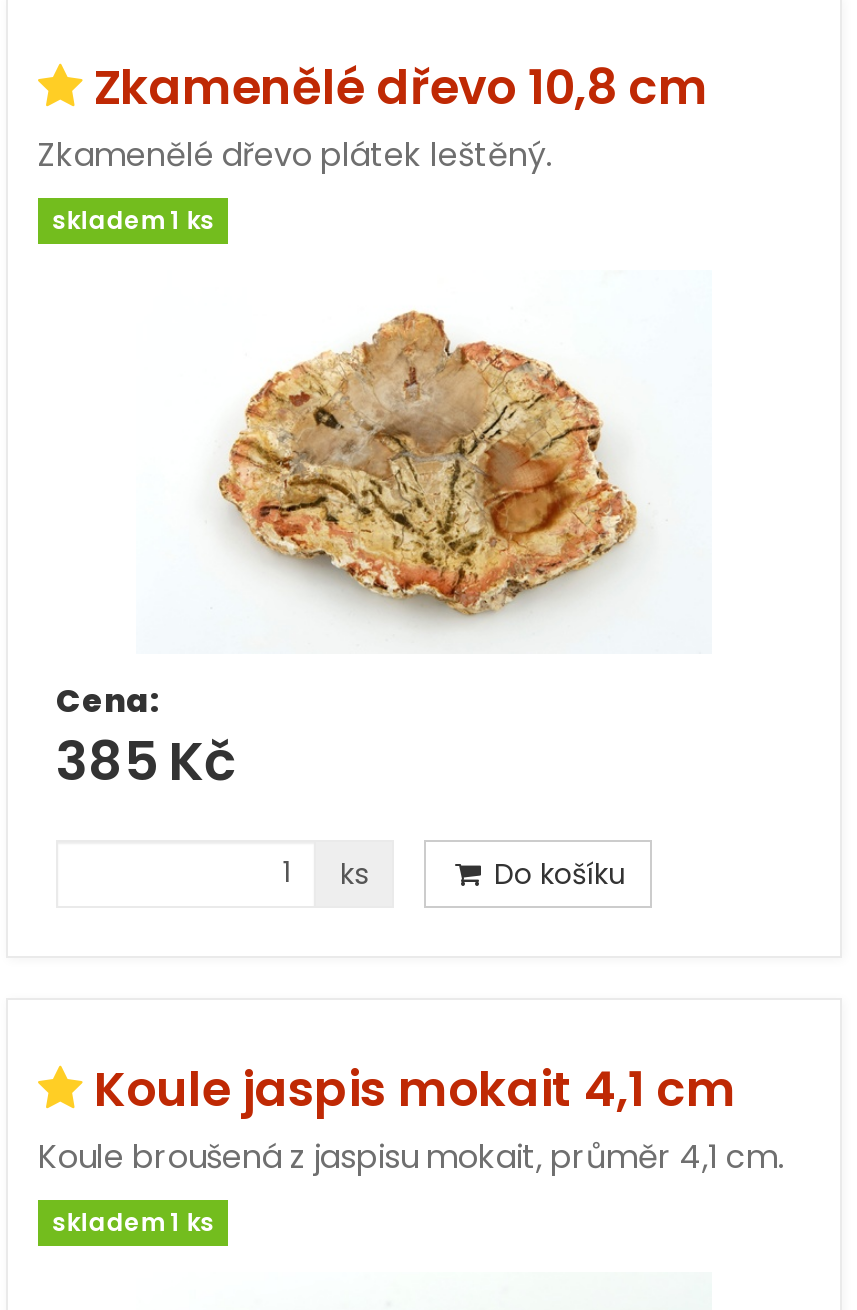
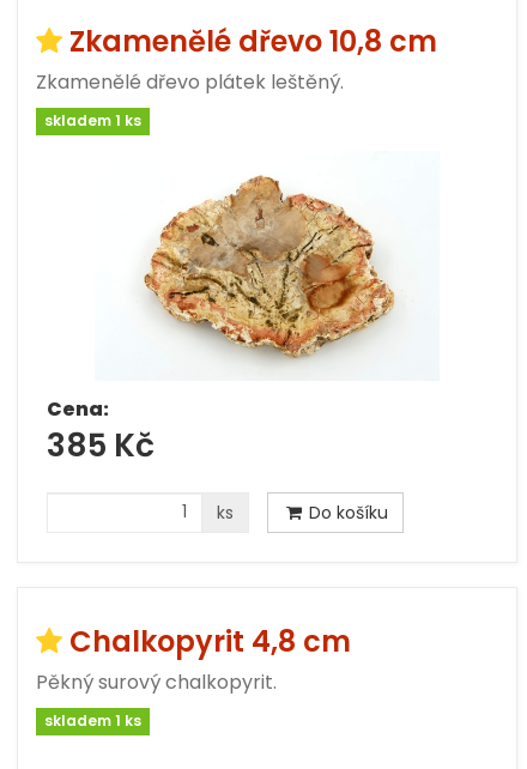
- Koule jaspis mokait 4,1 cm
- Koule broušená z jaspisu mokait, průměr 4,1 cm.
+ Chalkopyrit 4,8 cm
+ Pěkný surový chalkopyrit.
